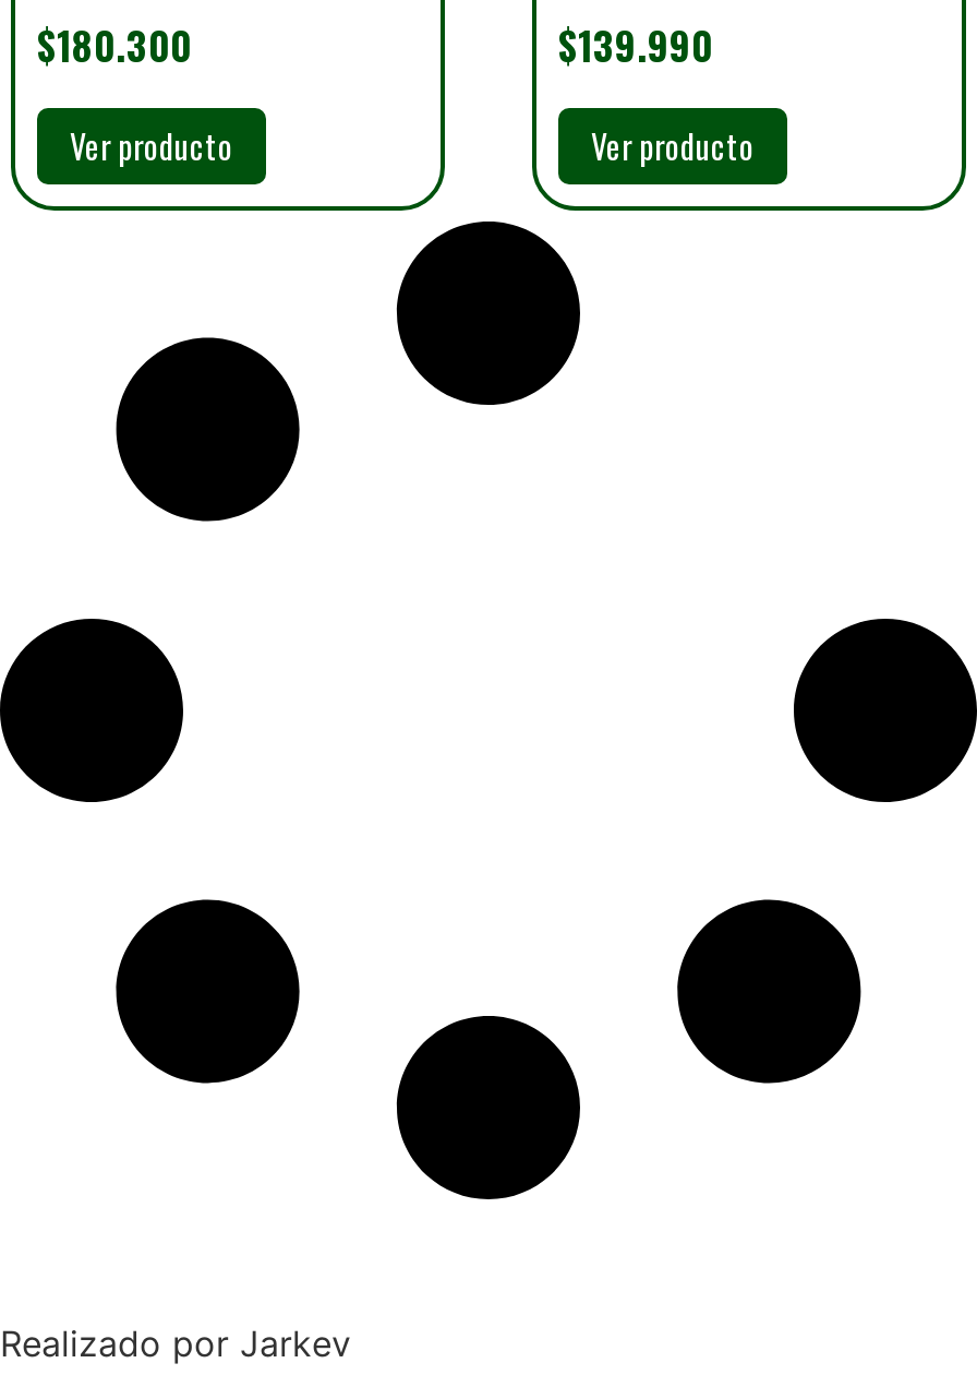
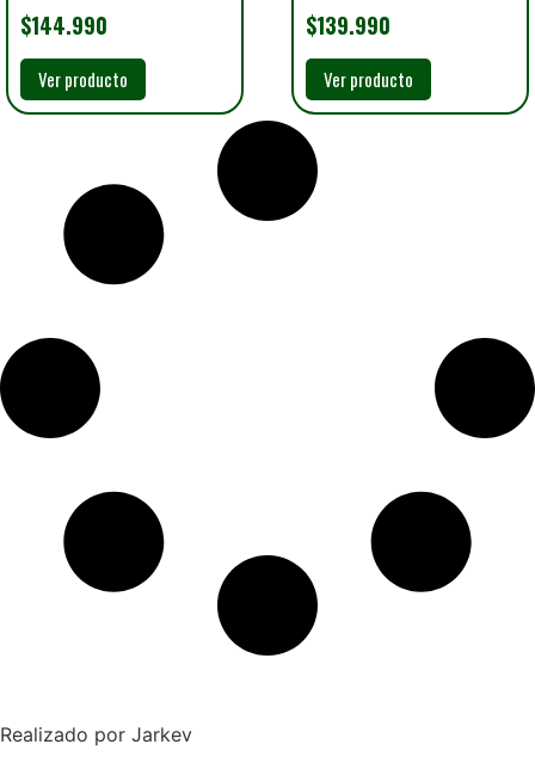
- $180.300
+ $144.990
